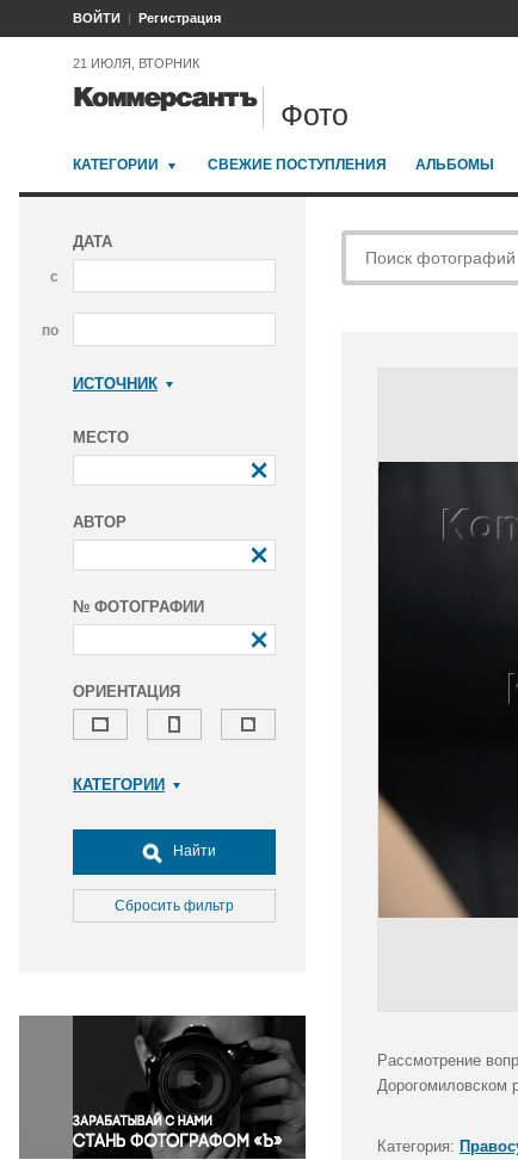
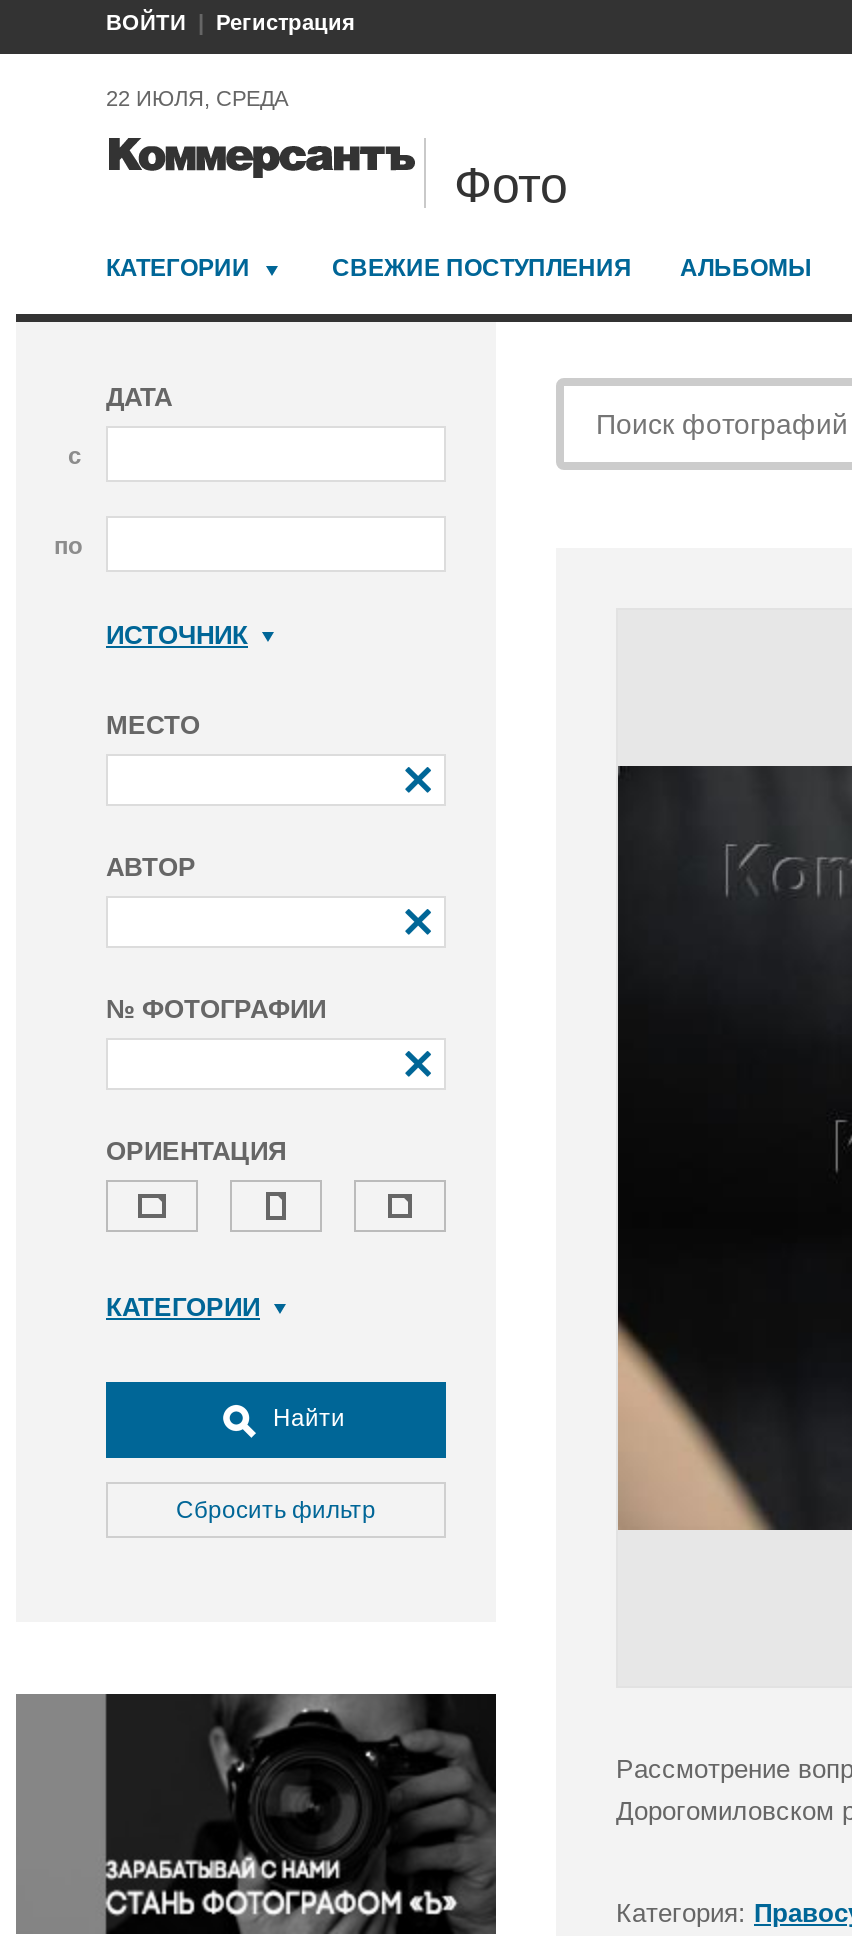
- 21 ИЮЛЯ, ВТОРНИК
+ 22 ИЮЛЯ, СРЕДА
